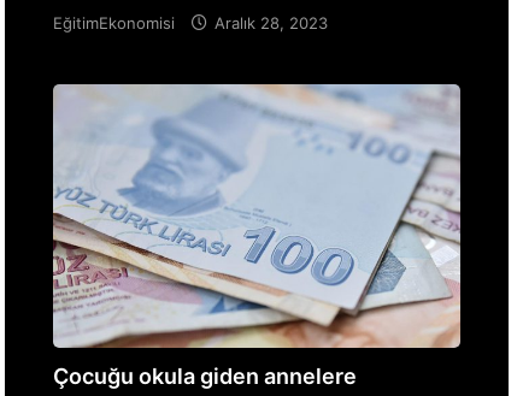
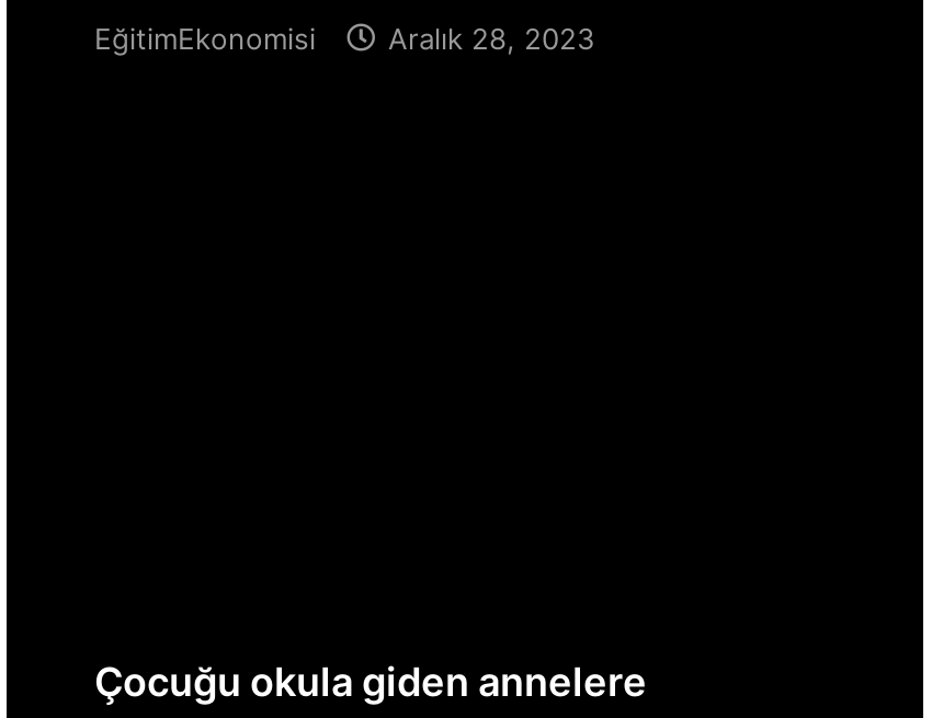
- [image]
